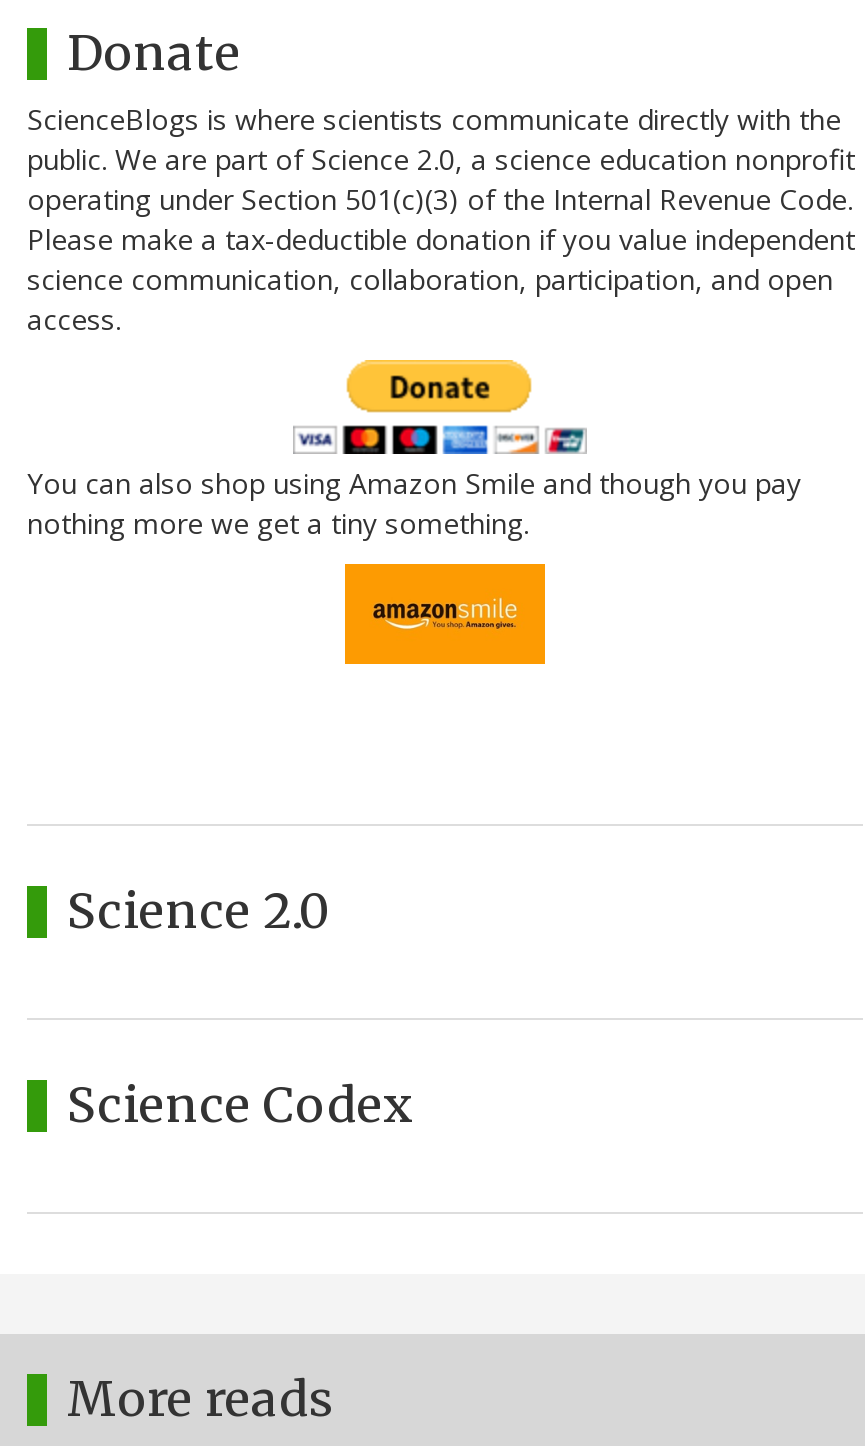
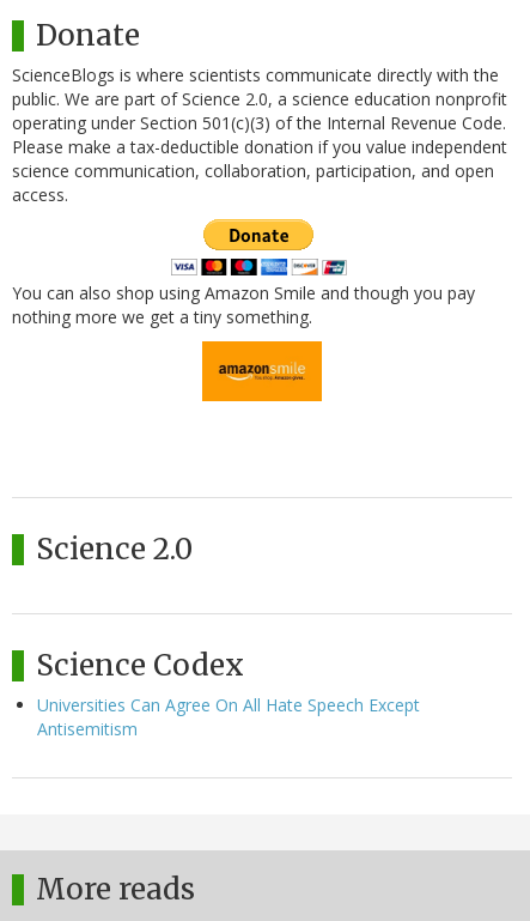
+ Universities Can Agree On All Hate Speech Except
+ Antisemitism
